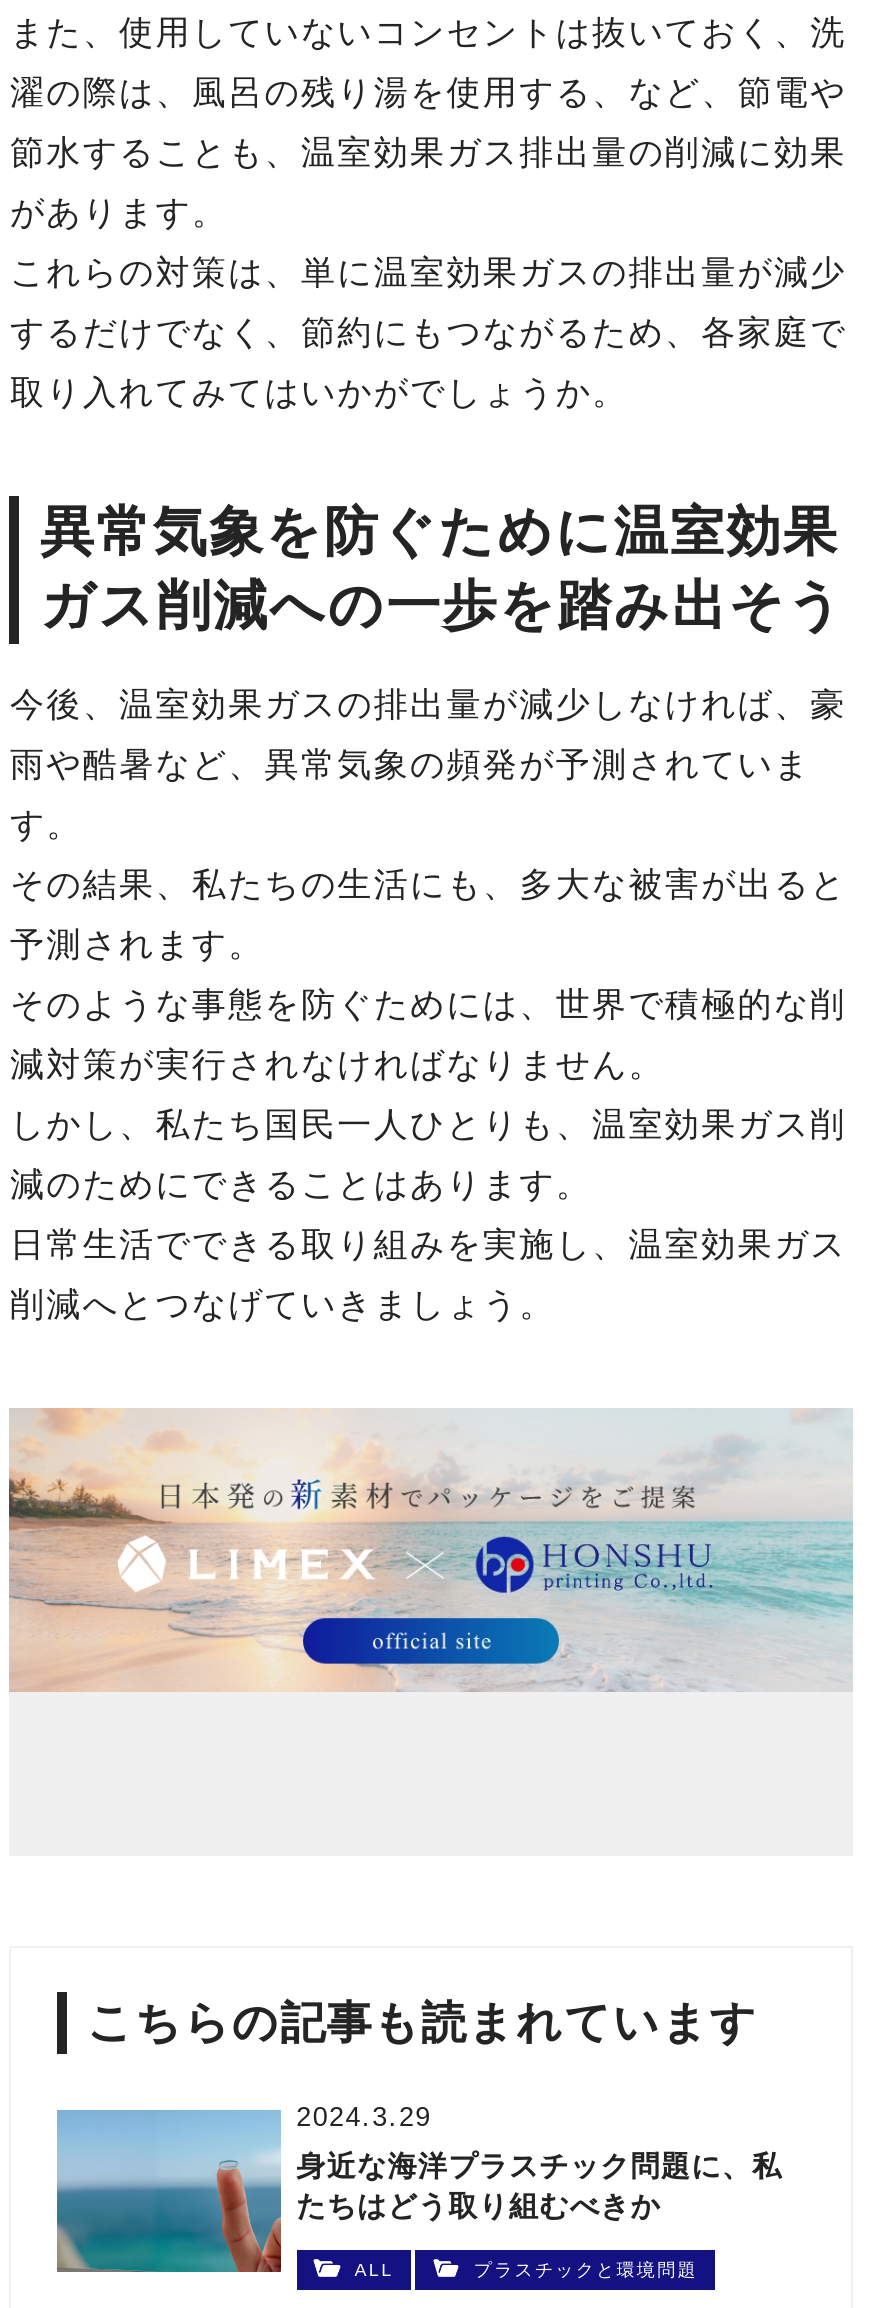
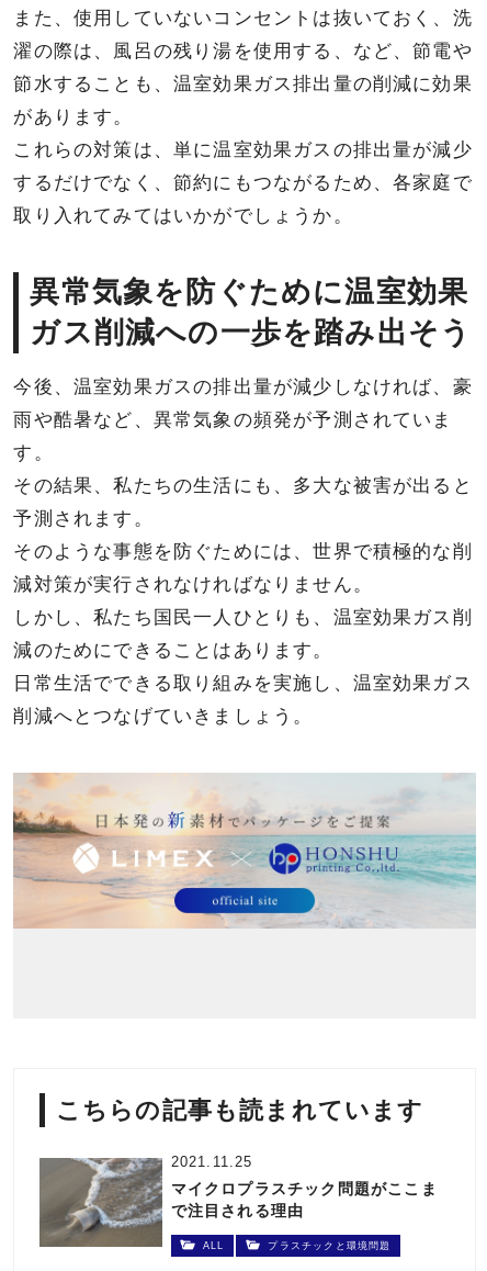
- [image]
- 2024.3.29
+ [image]
+ 2021.11.25

- 身近な海洋プラスチック問題に、私
- たちはどう取り組むべきか
+ マイクロプラスチック問題がここま
+ で注目される理由
